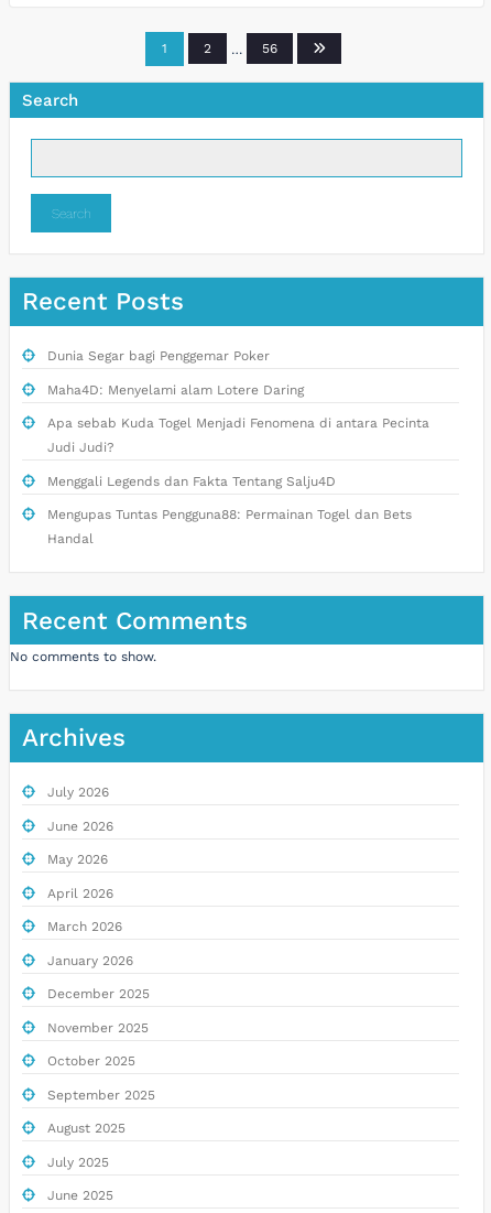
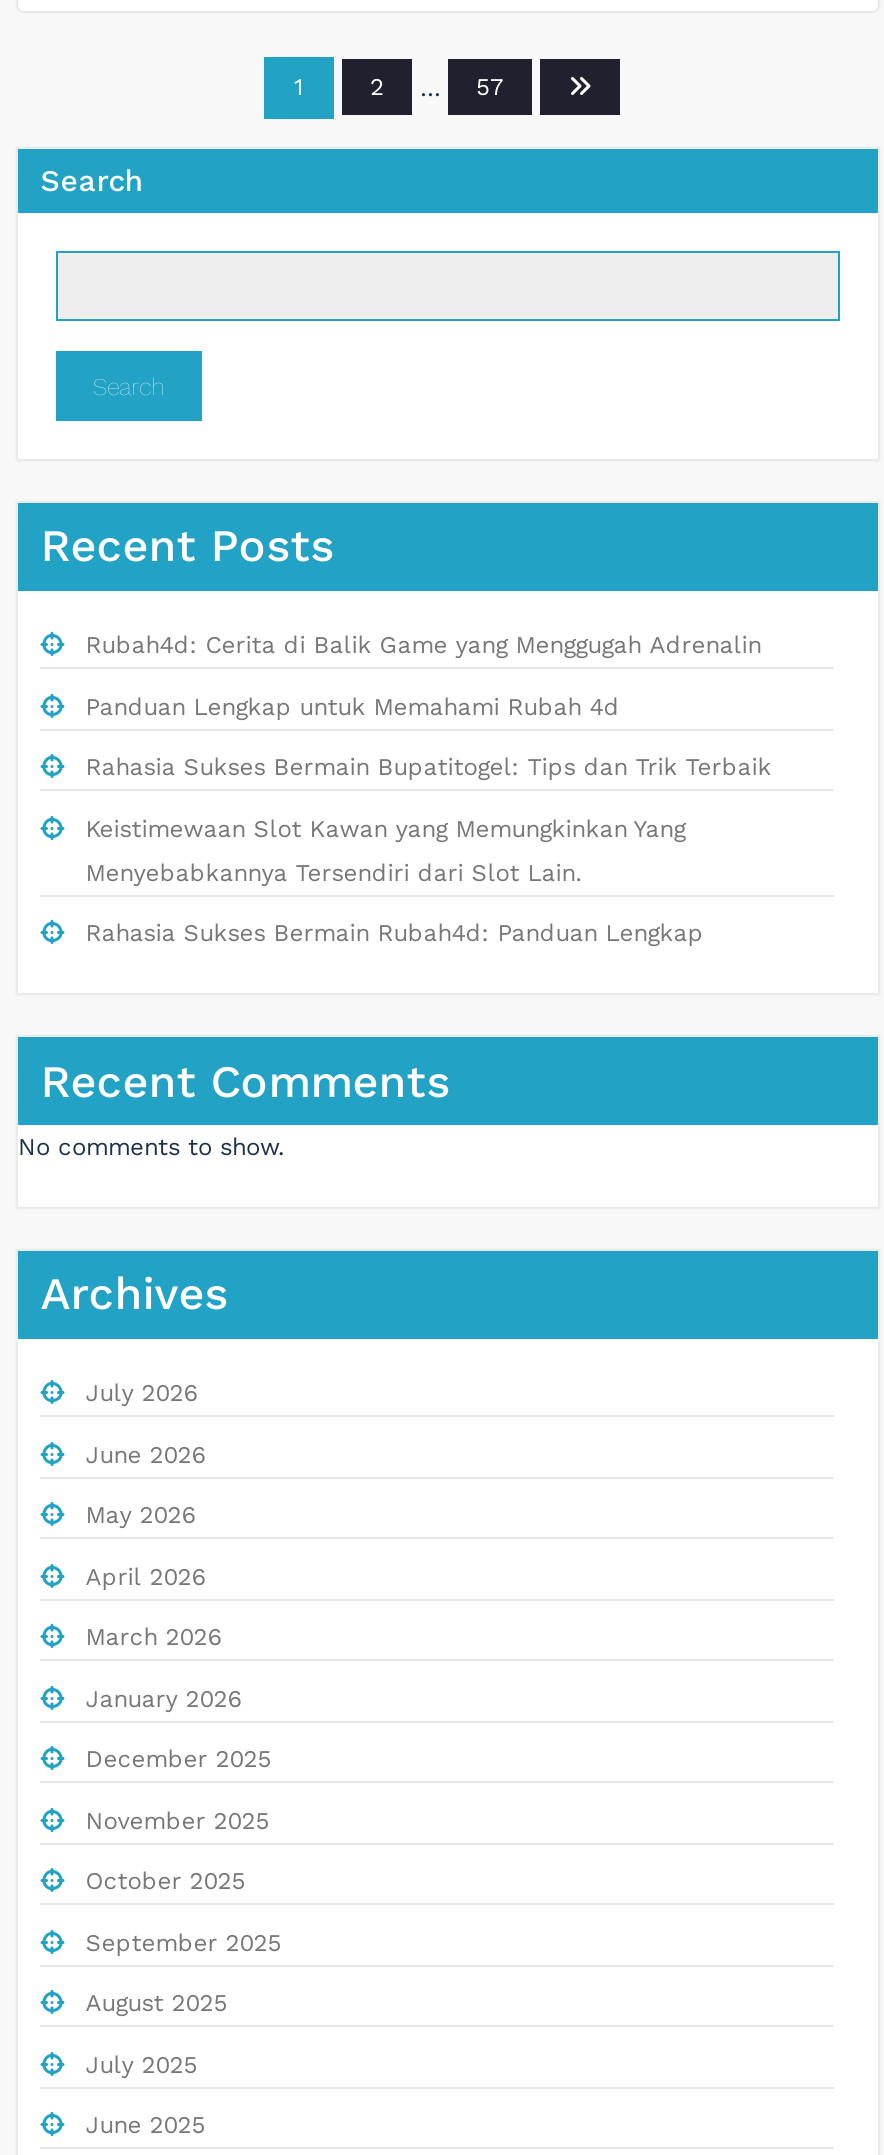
- 56
+ 57

- Dunia Segar bagi Penggemar Poker
- Maha4D: Menyelami alam Lotere Daring
- Apa sebab Kuda Togel Menjadi Fenomena di antara Pecinta
- Judi Judi?
- Menggali Legends dan Fakta Tentang Salju4D
- Mengupas Tuntas Pengguna88: Permainan Togel dan Bets
- Handal
+ Rubah4d: Cerita di Balik Game yang Menggugah Adrenalin
+ Panduan Lengkap untuk Memahami Rubah 4d
+ Rahasia Sukses Bermain Bupatitogel: Tips dan Trik Terbaik
+ Keistimewaan Slot Kawan yang Memungkinkan Yang
+ Menyebabkannya Tersendiri dari Slot Lain.
+ Rahasia Sukses Bermain Rubah4d: Panduan Lengkap
